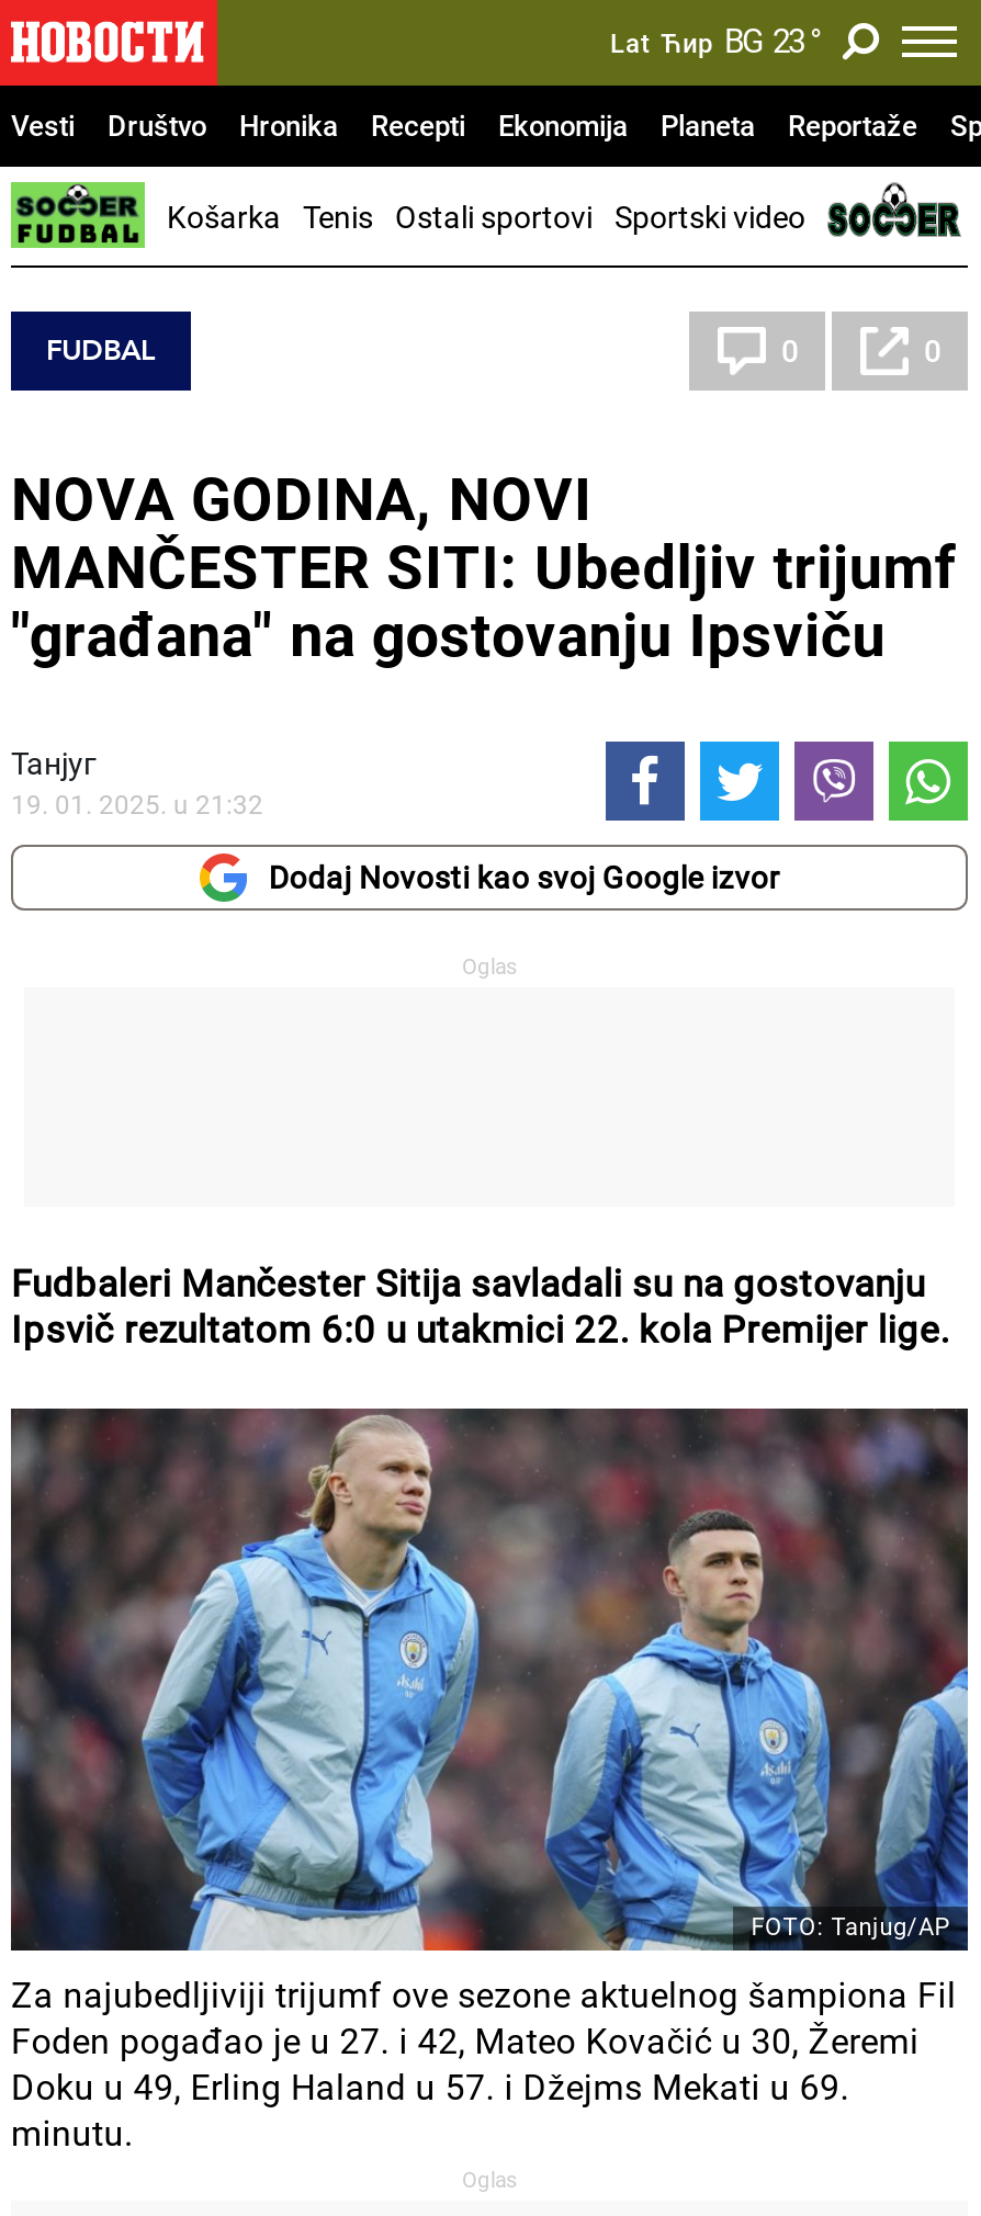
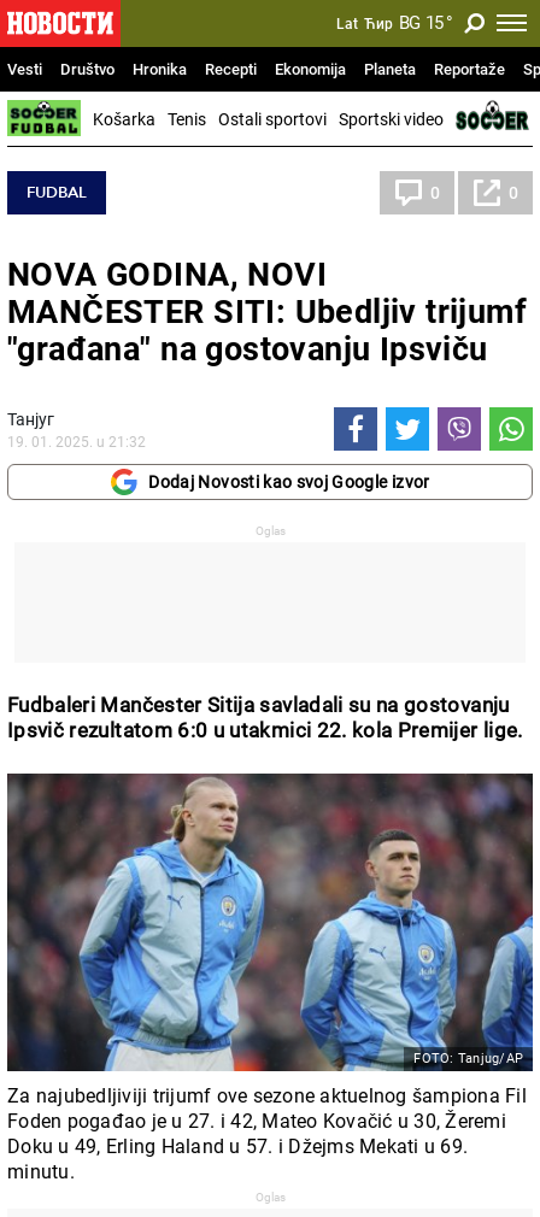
- Lat Ћир BG 23 °
+ Lat Ћир BG 15 °
